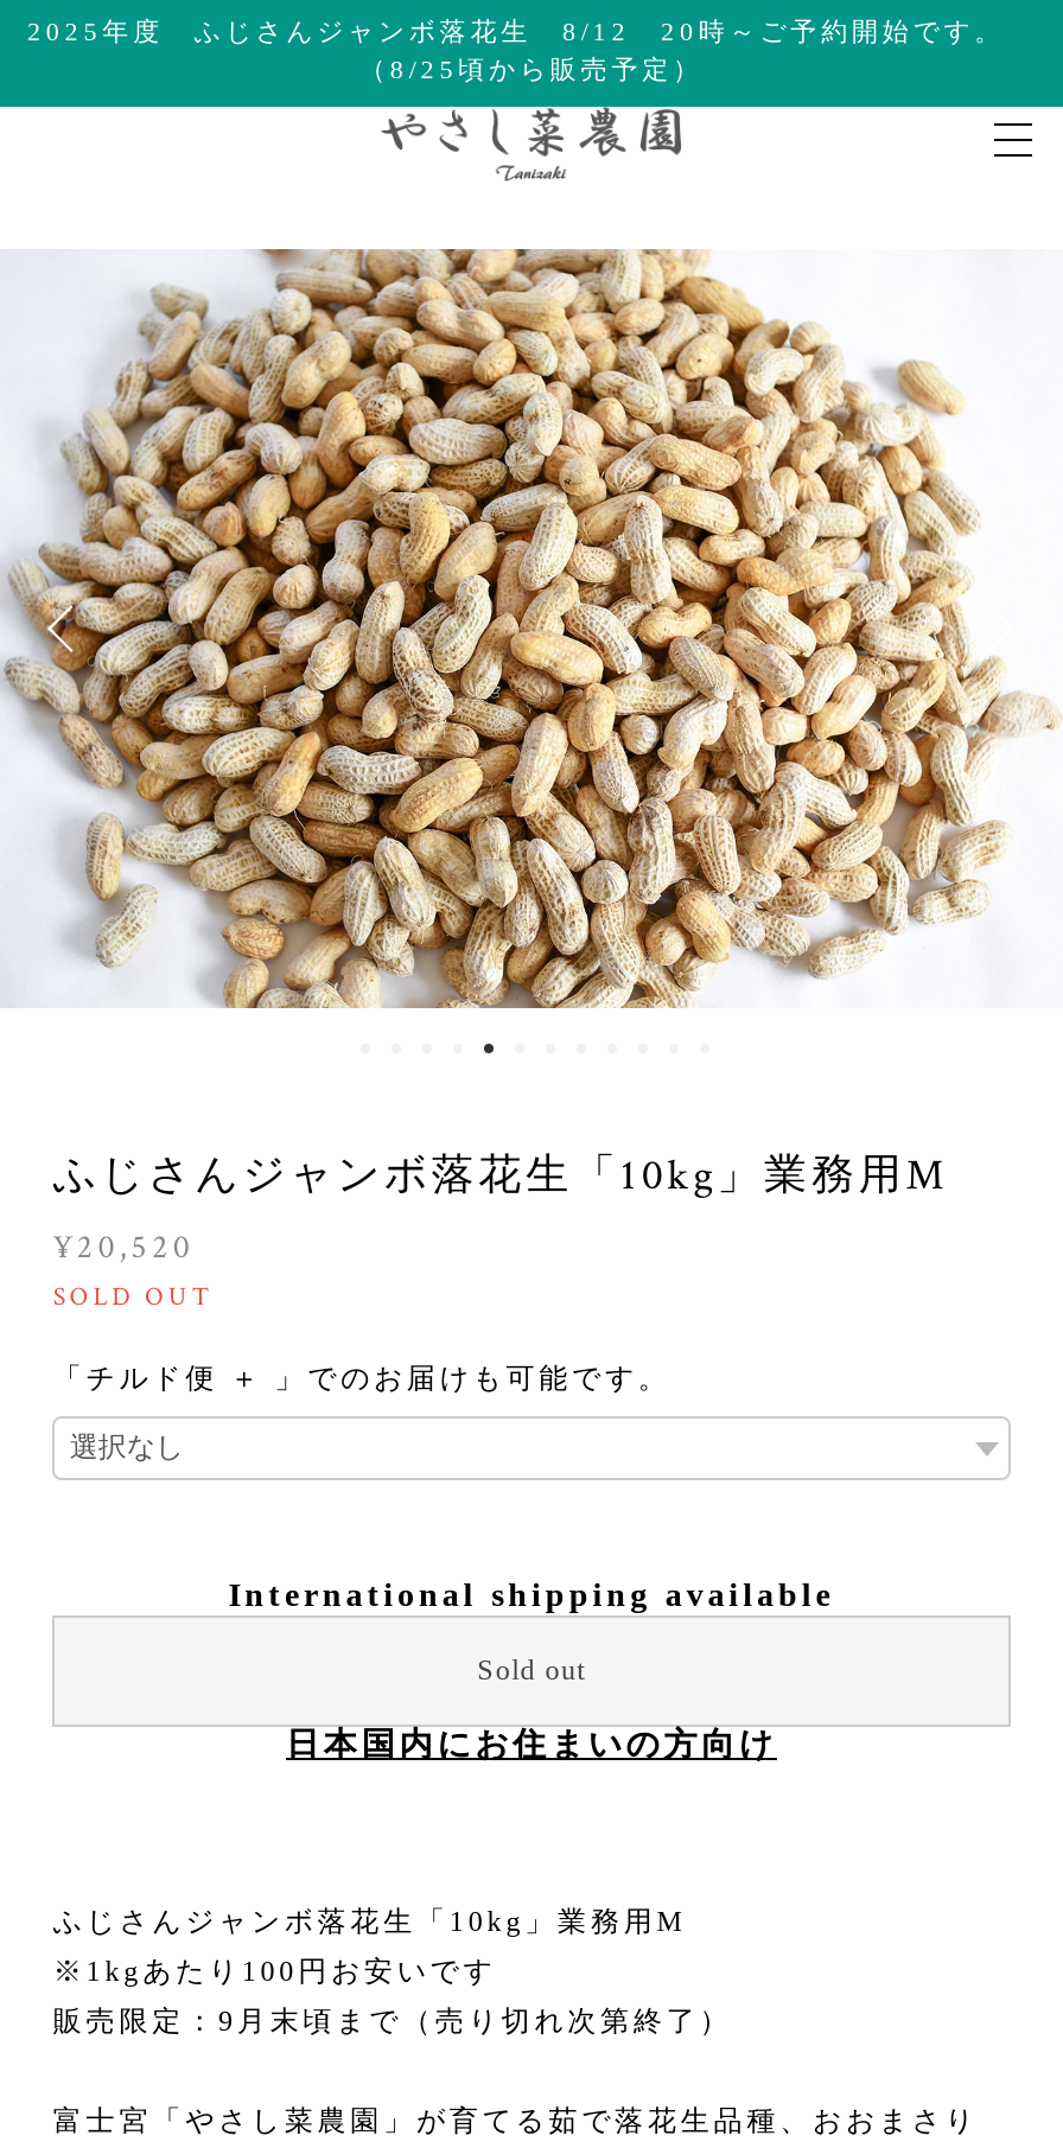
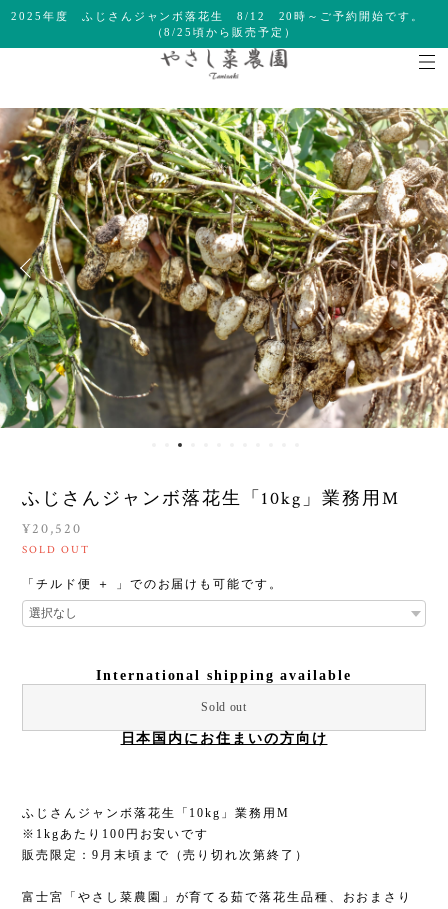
- [image]
+ [image]
